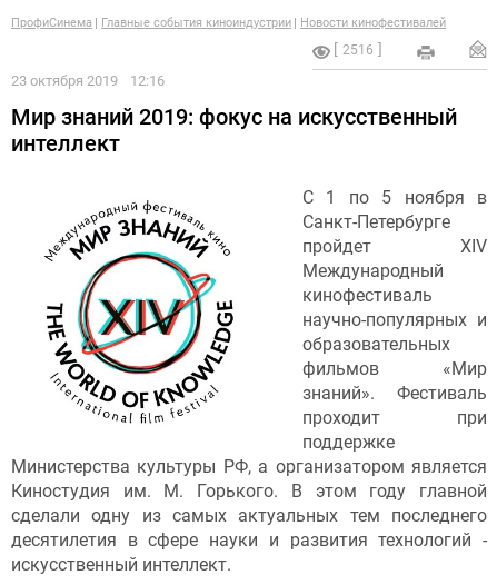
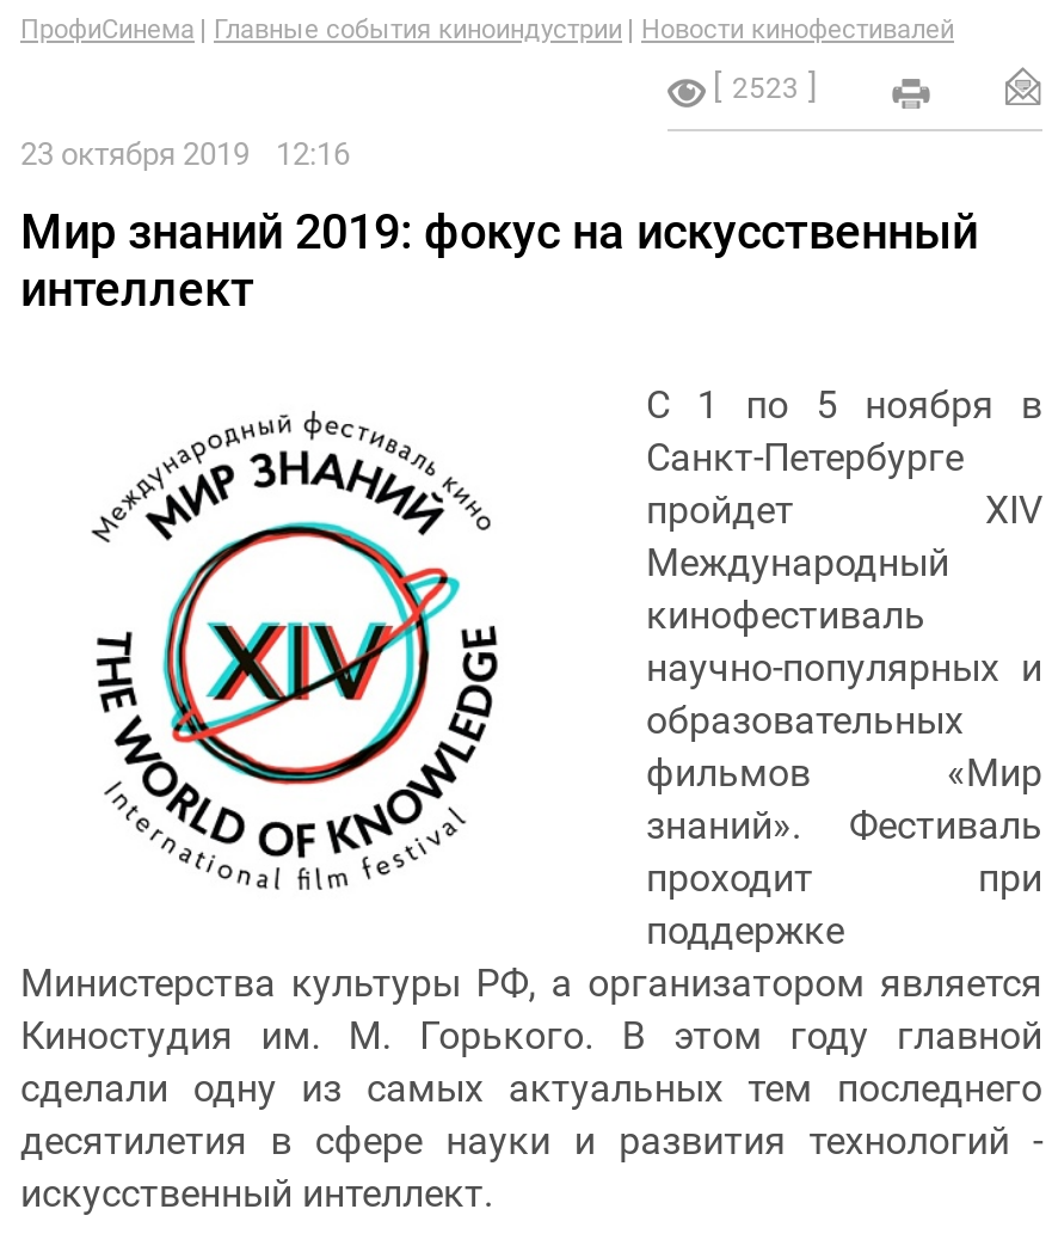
- 2516
+ 2523
